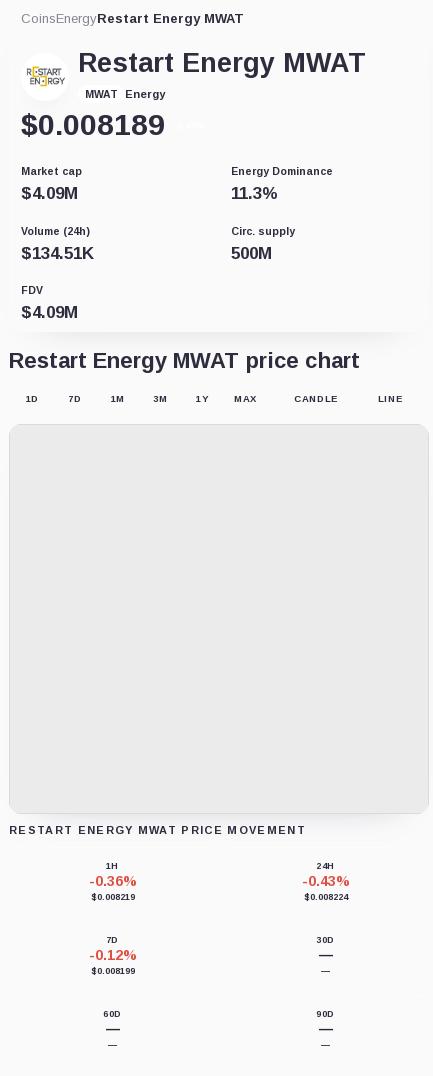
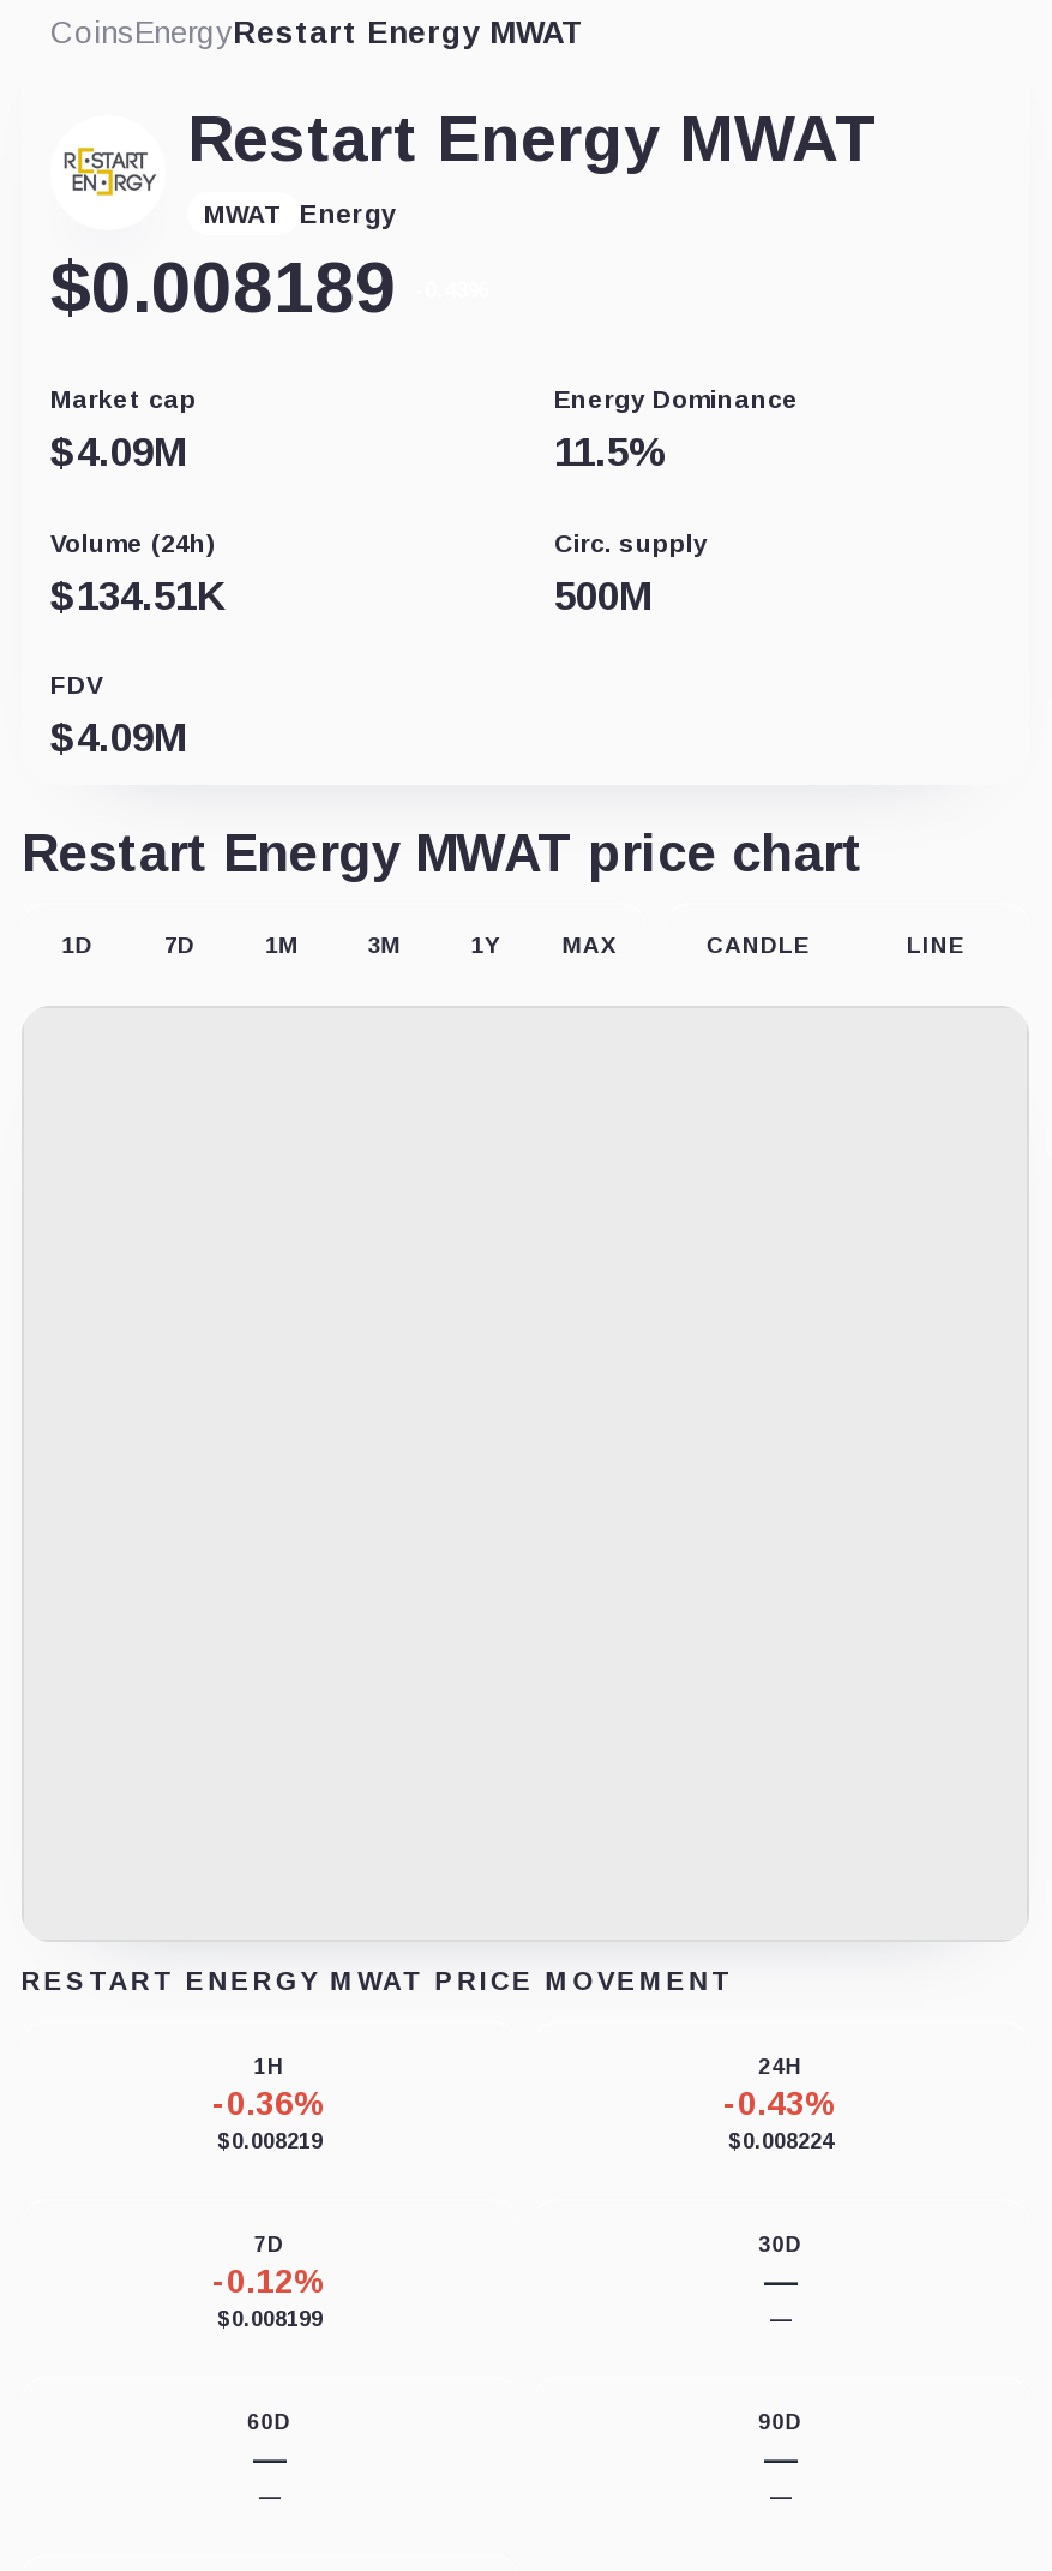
- 11.3%
+ 11.5%
